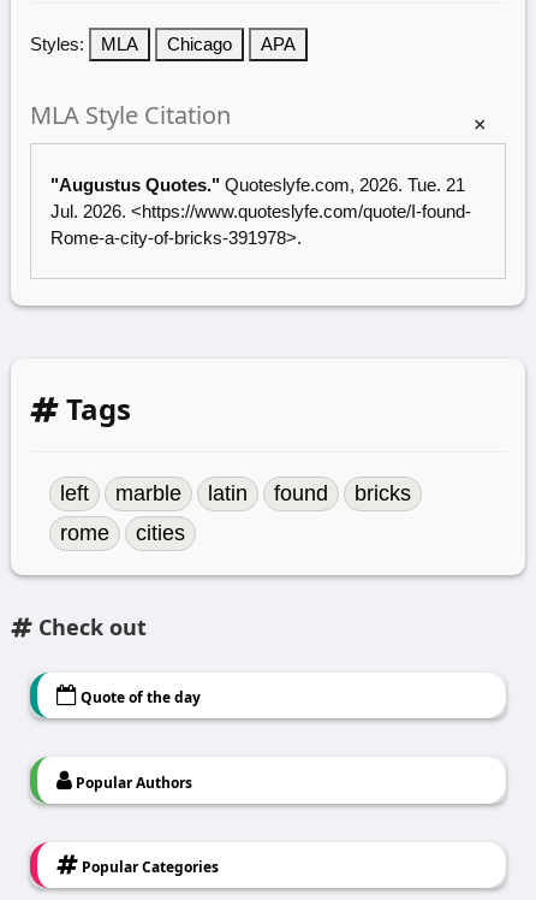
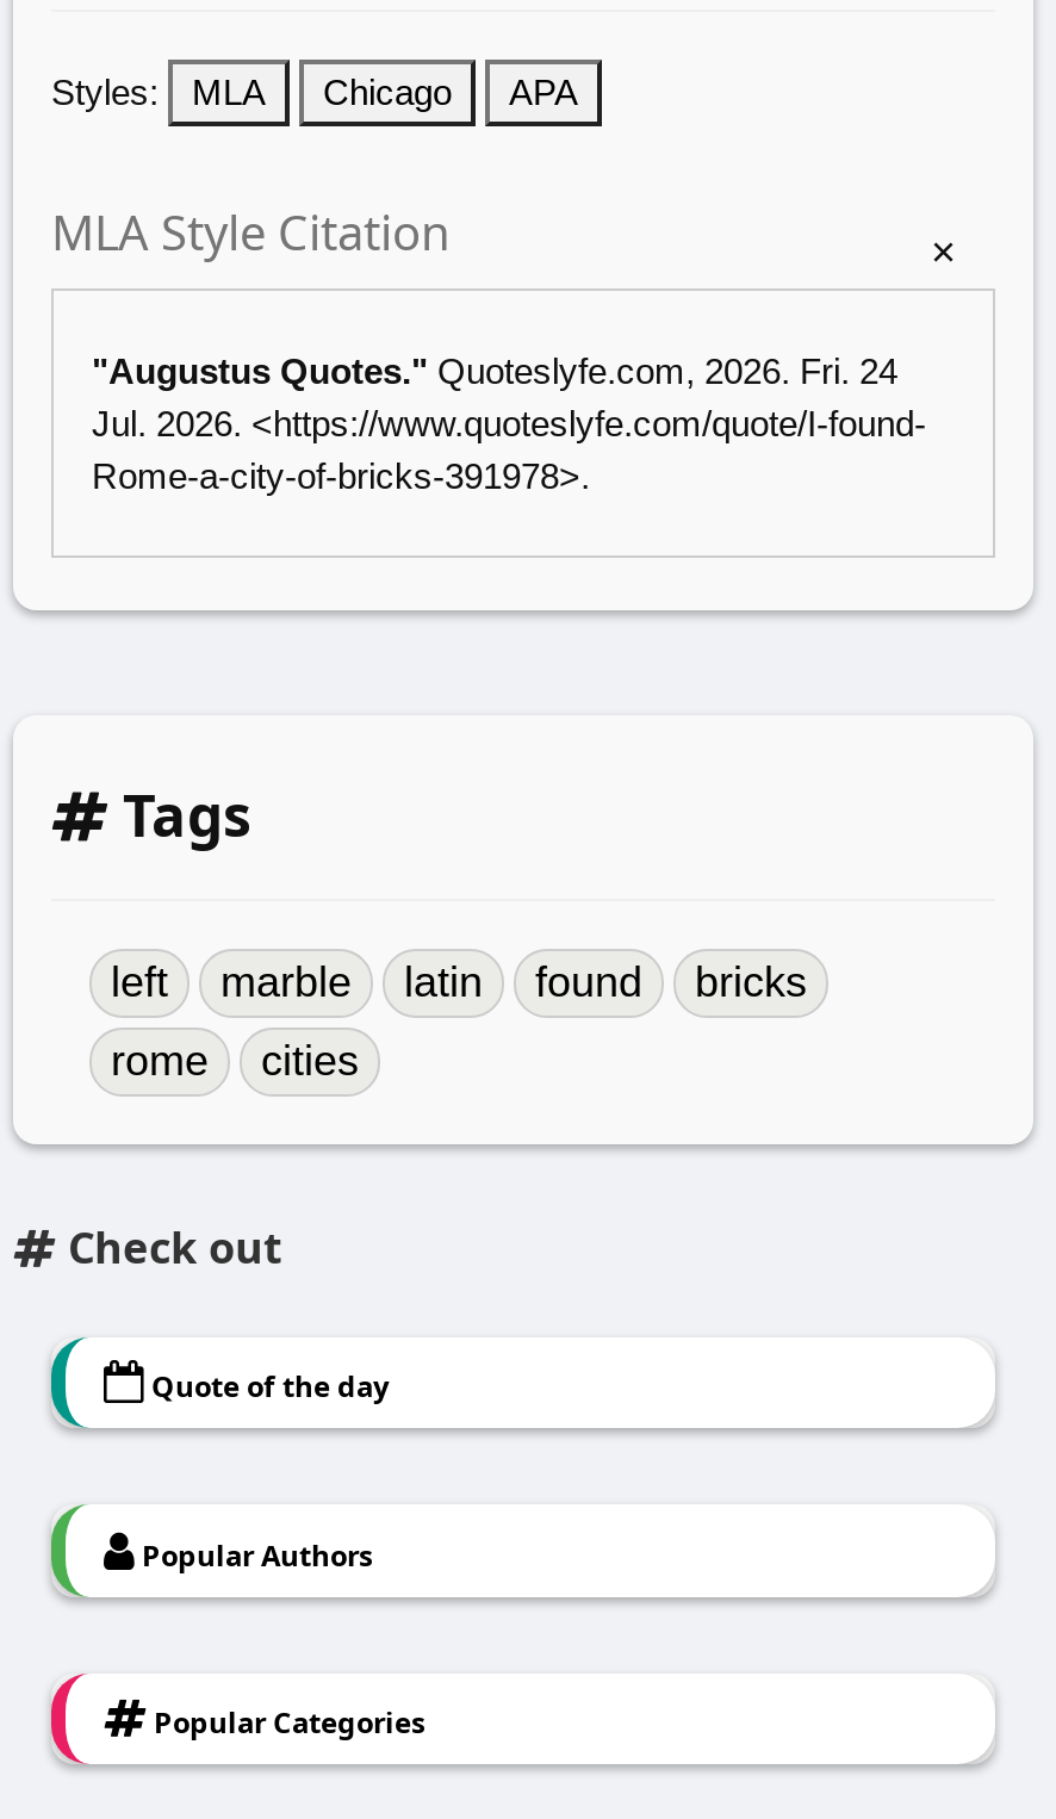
- "Augustus Quotes." Quoteslyfe.com, 2026. Tue. 21
+ "Augustus Quotes." Quoteslyfe.com, 2026. Fri. 24
